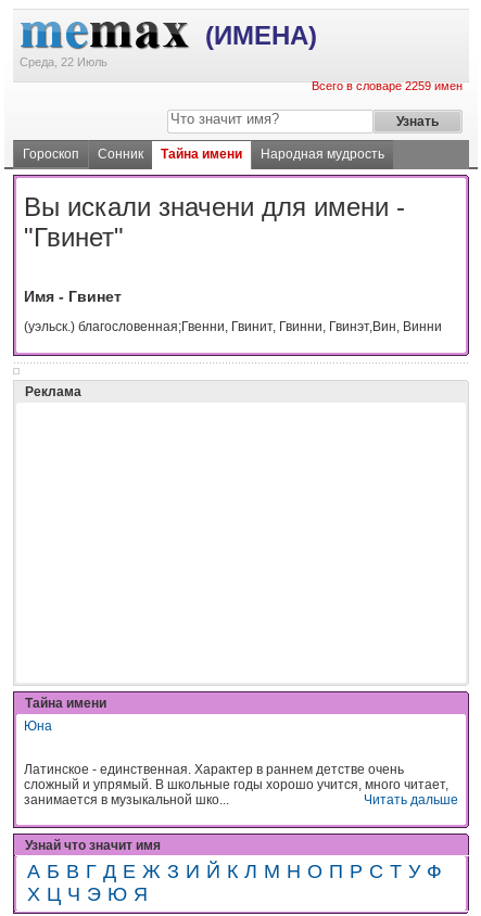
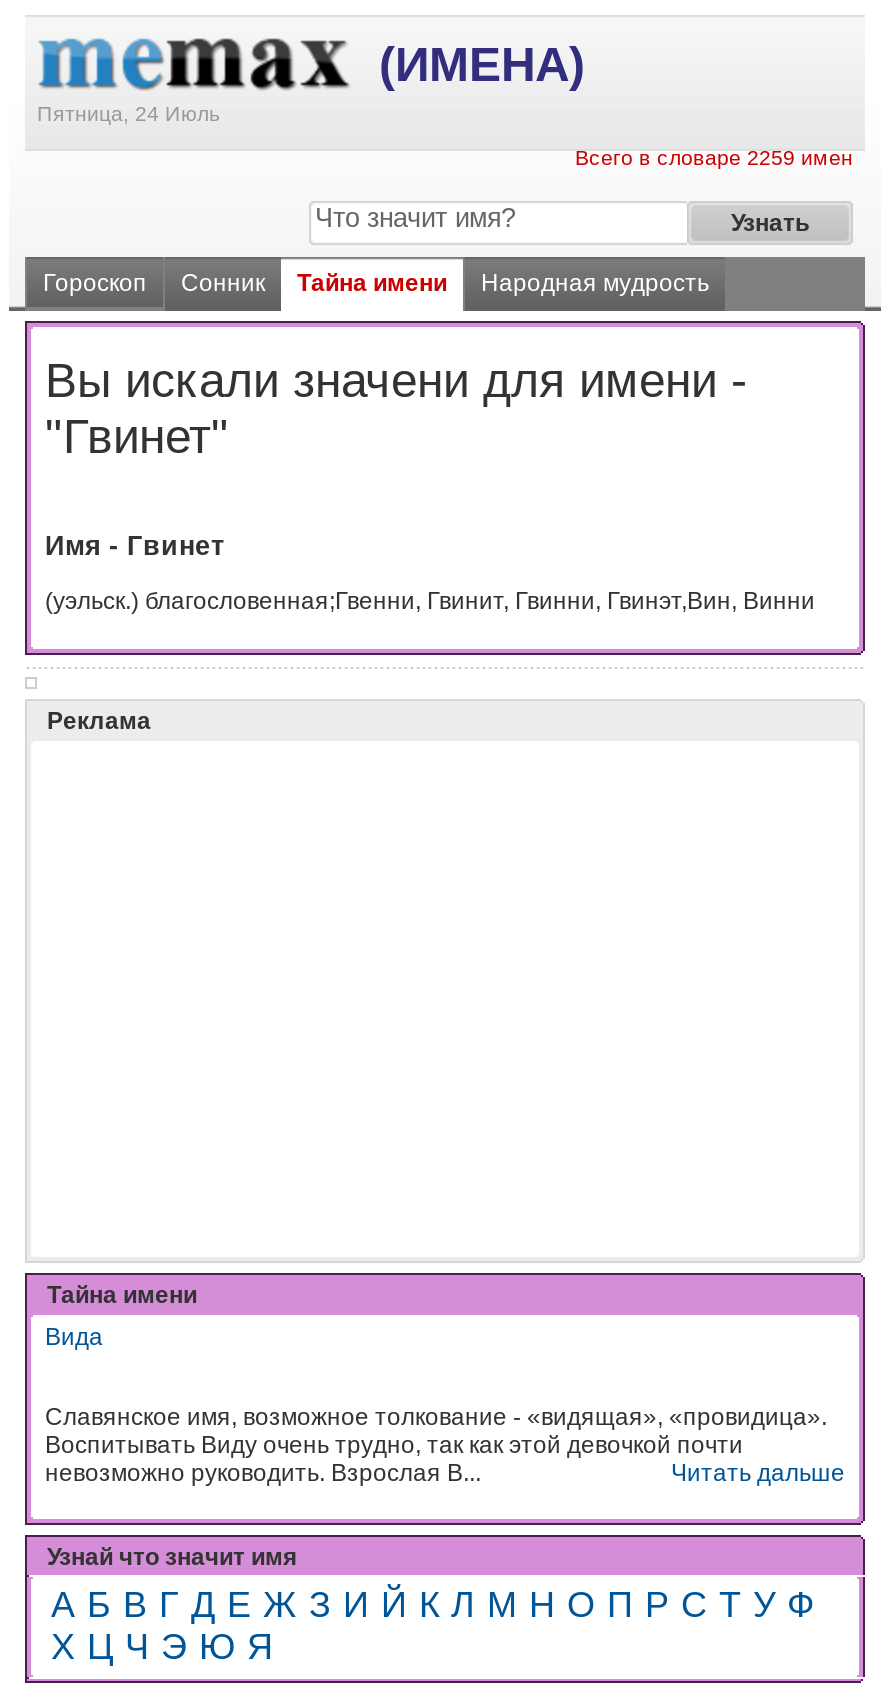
- Среда, 22 Июль
+ Пятница, 24 Июль

- Юна
+ Вида

- Латинское - единственная. Характер в раннем детстве очень
- сложный и упрямый. В школьные годы хорошо учится, много читает,
- занимается в музыкальной шко...
+ Славянское имя, возможное толкование - «видящая», «провидица».
+ Воспитывать Виду очень трудно, так как этой девочкой почти
+ невозможно руководить. Взрослая В...
